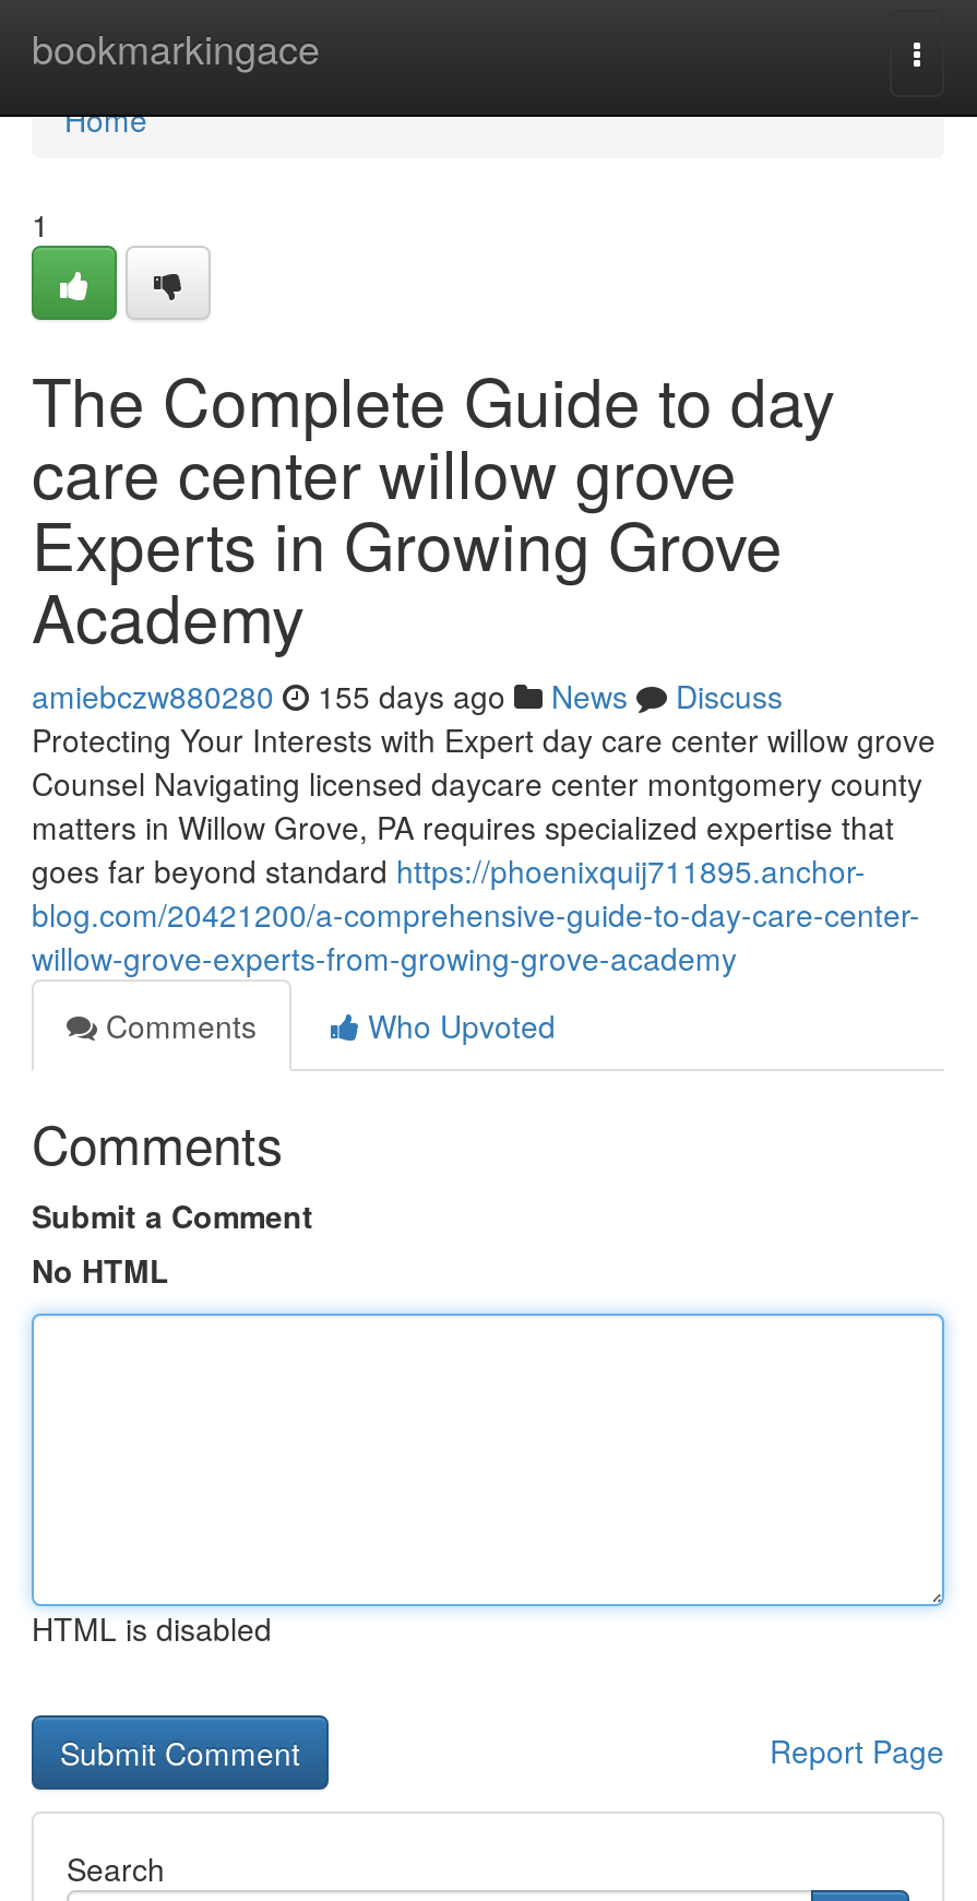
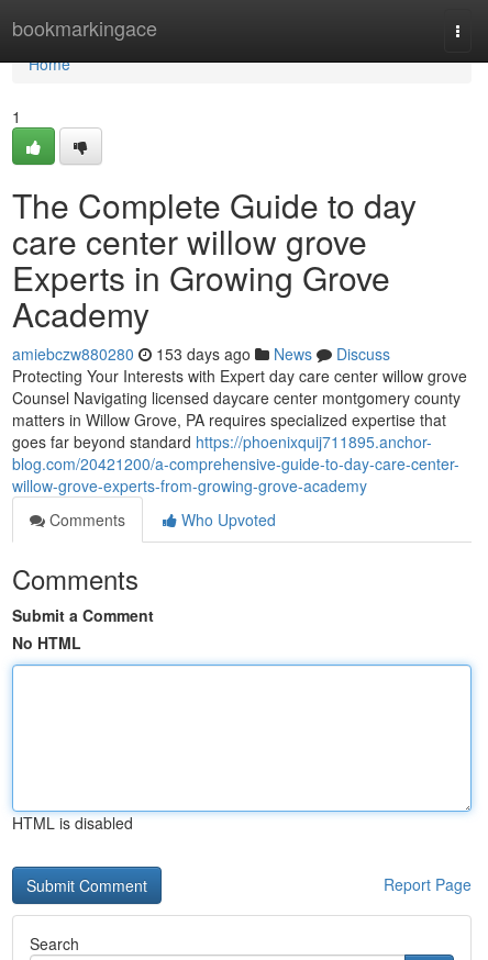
- amiebczw880280 155 days ago News Discuss
+ amiebczw880280 153 days ago News Discuss
